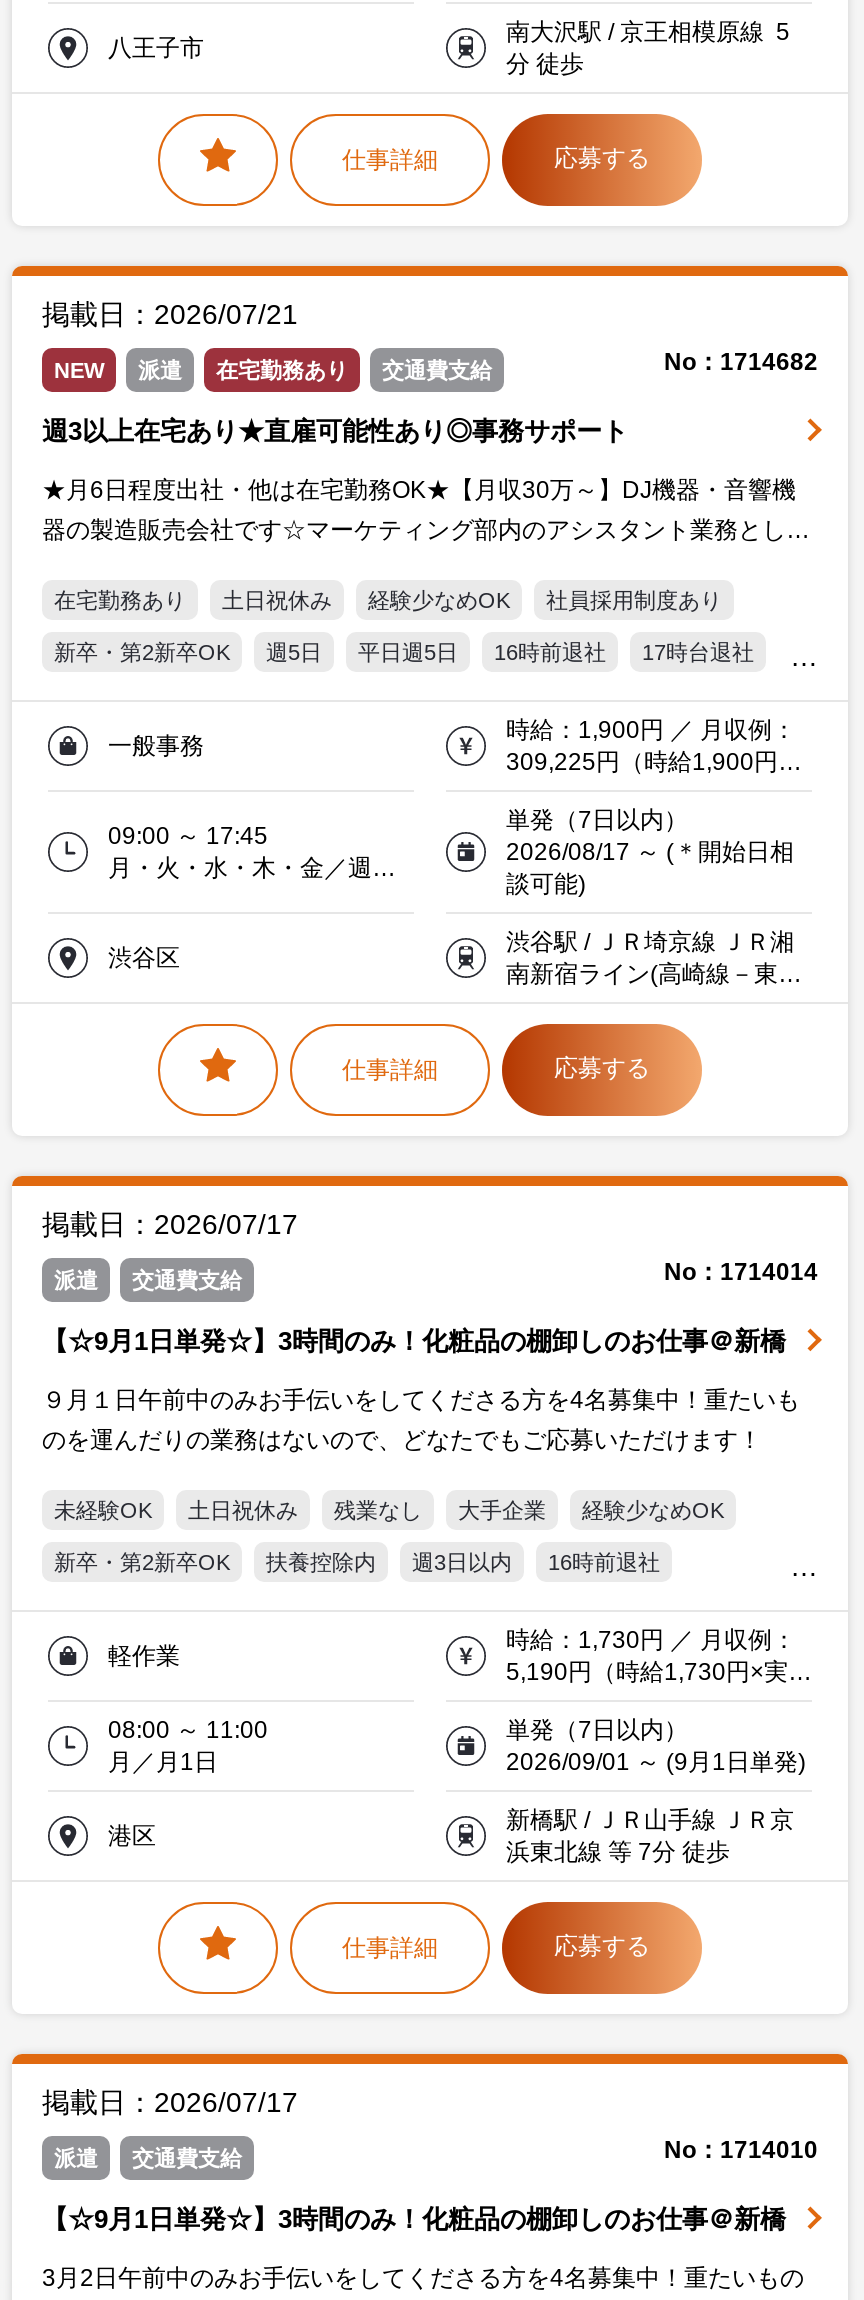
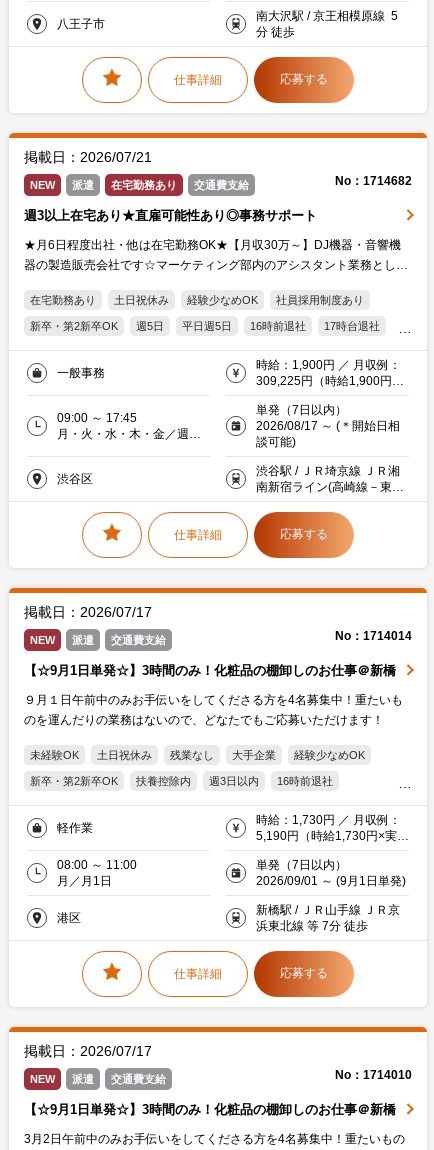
+ NEW

+ NEW
